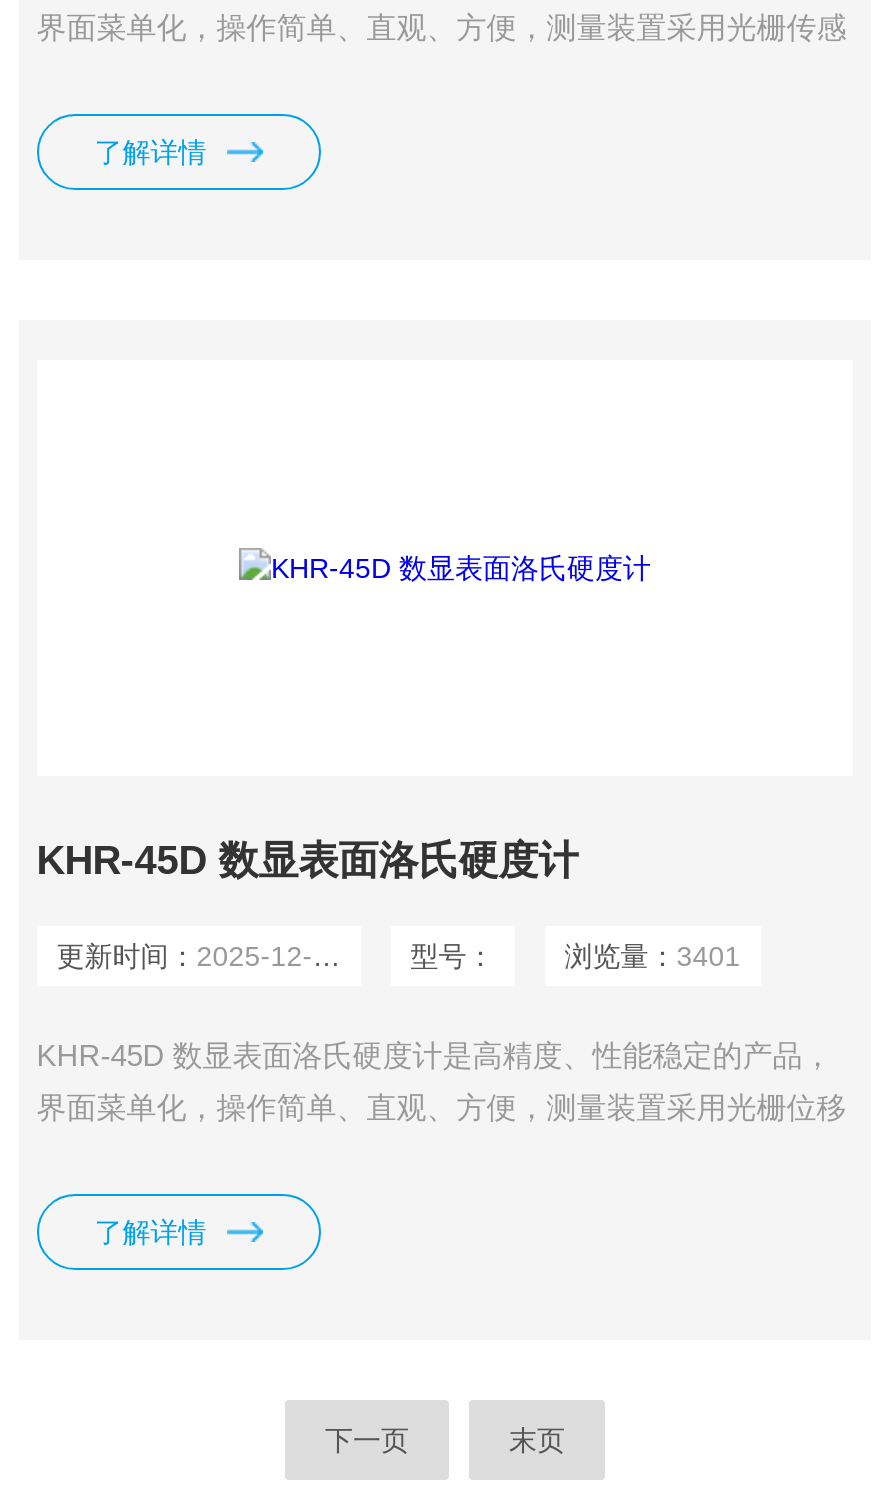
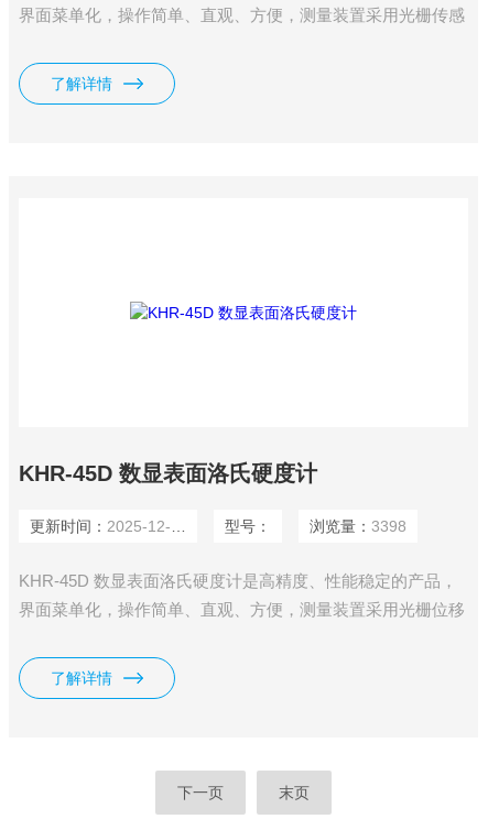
- 浏览量：3401
+ 浏览量：3398
